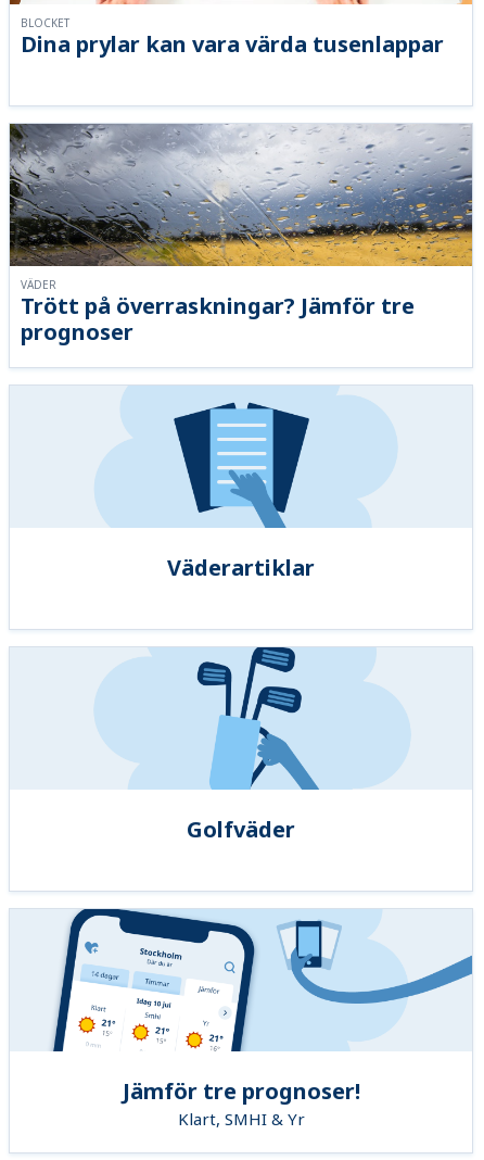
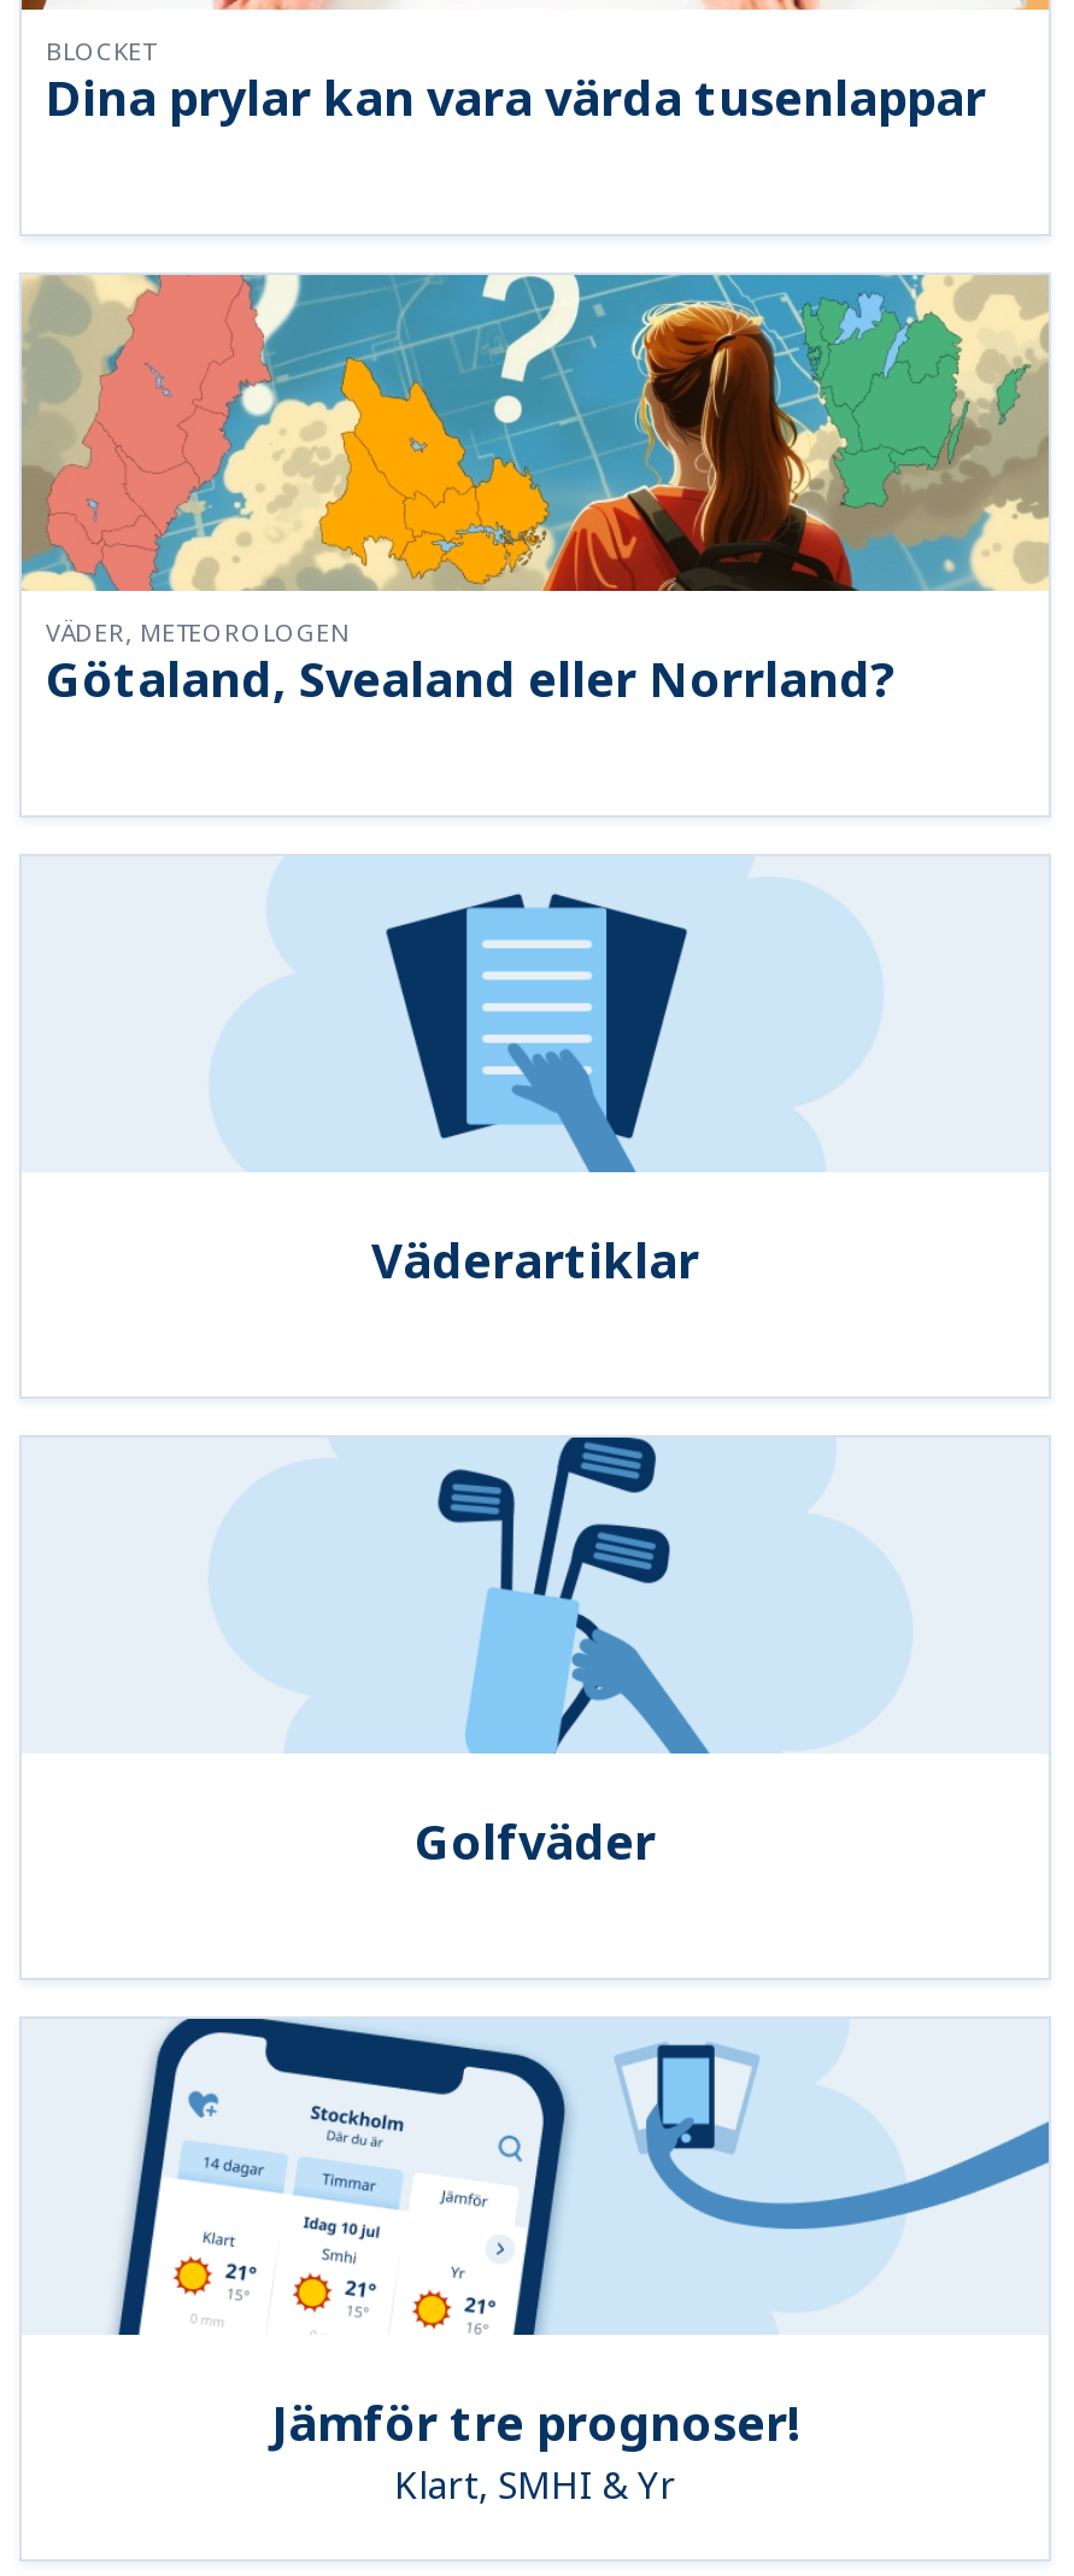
- [image]
- VÄDER
+ [image]
+ VÄDER, METEOROLOGEN

- Trött på överraskningar? Jämför tre
- prognoser
+ Götaland, Svealand eller Norrland?
